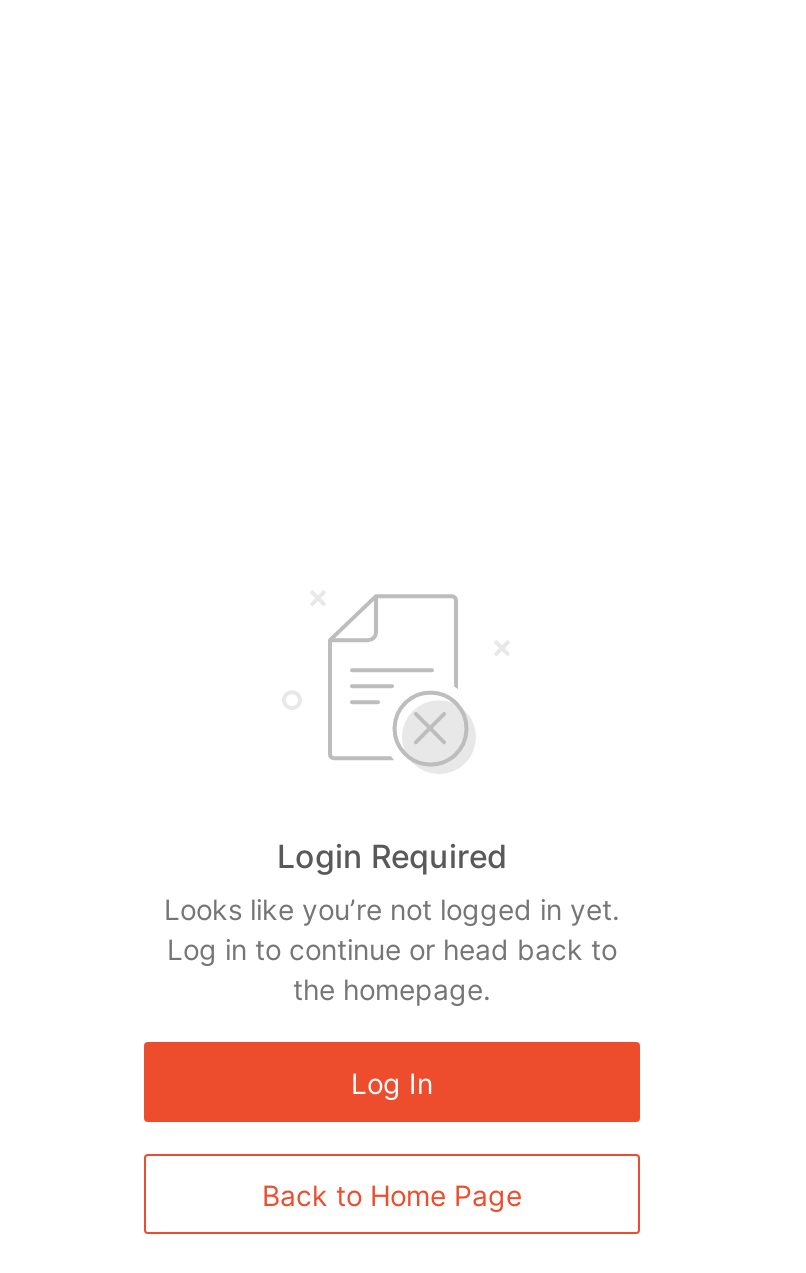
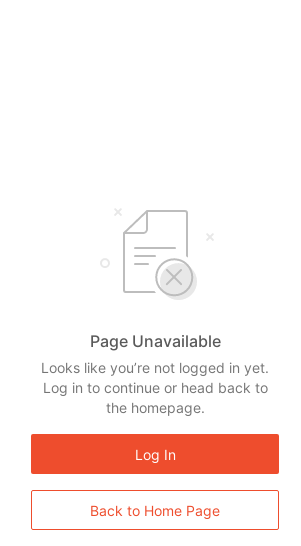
- Login Required
+ Page Unavailable
